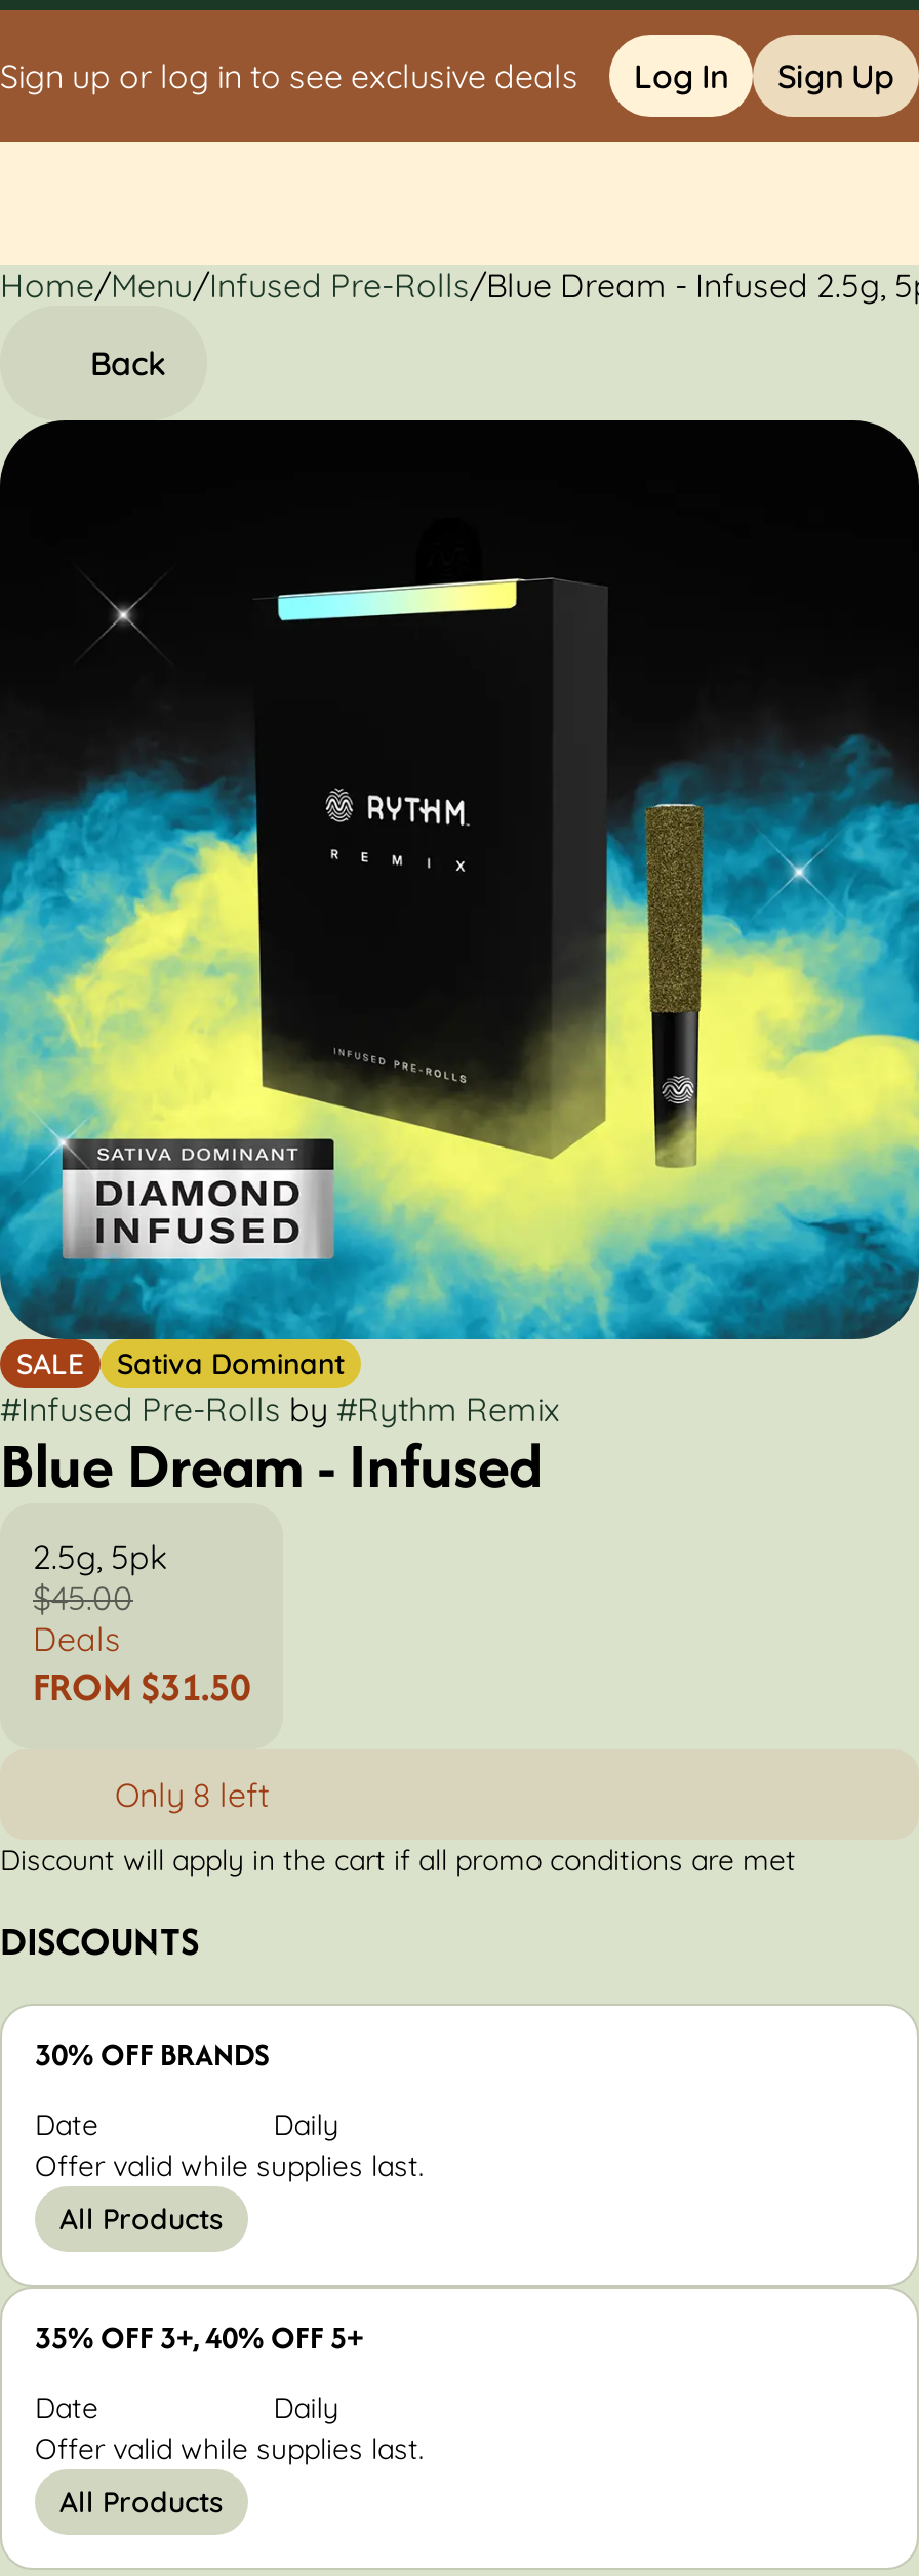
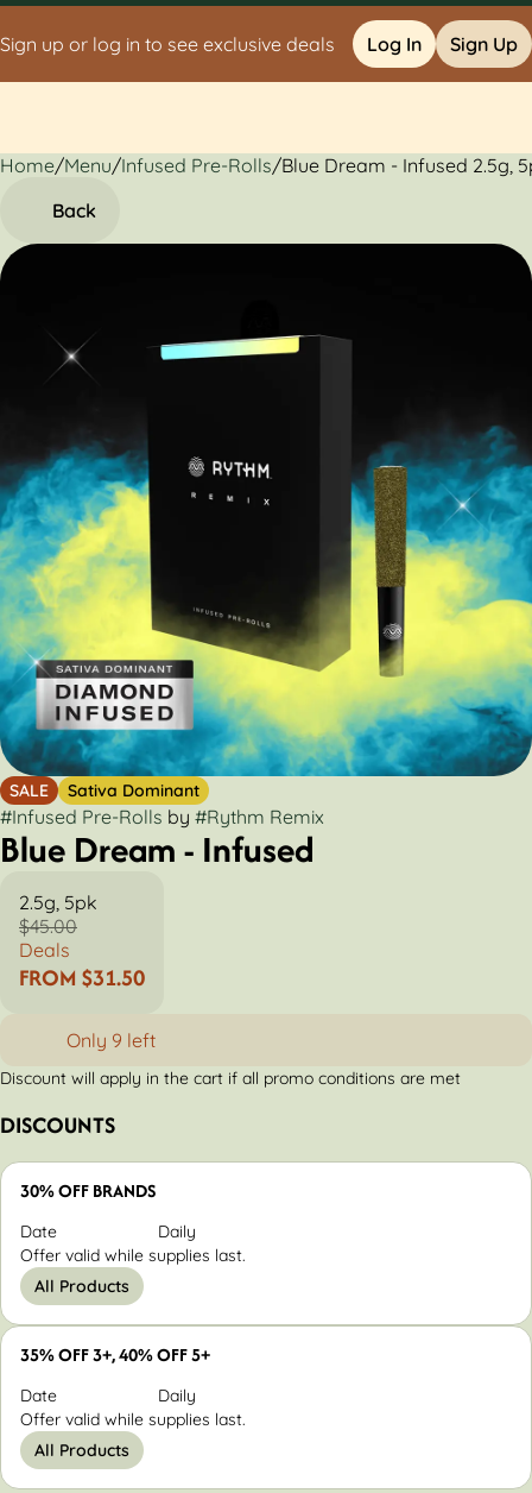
- Only 8 left
+ Only 9 left
